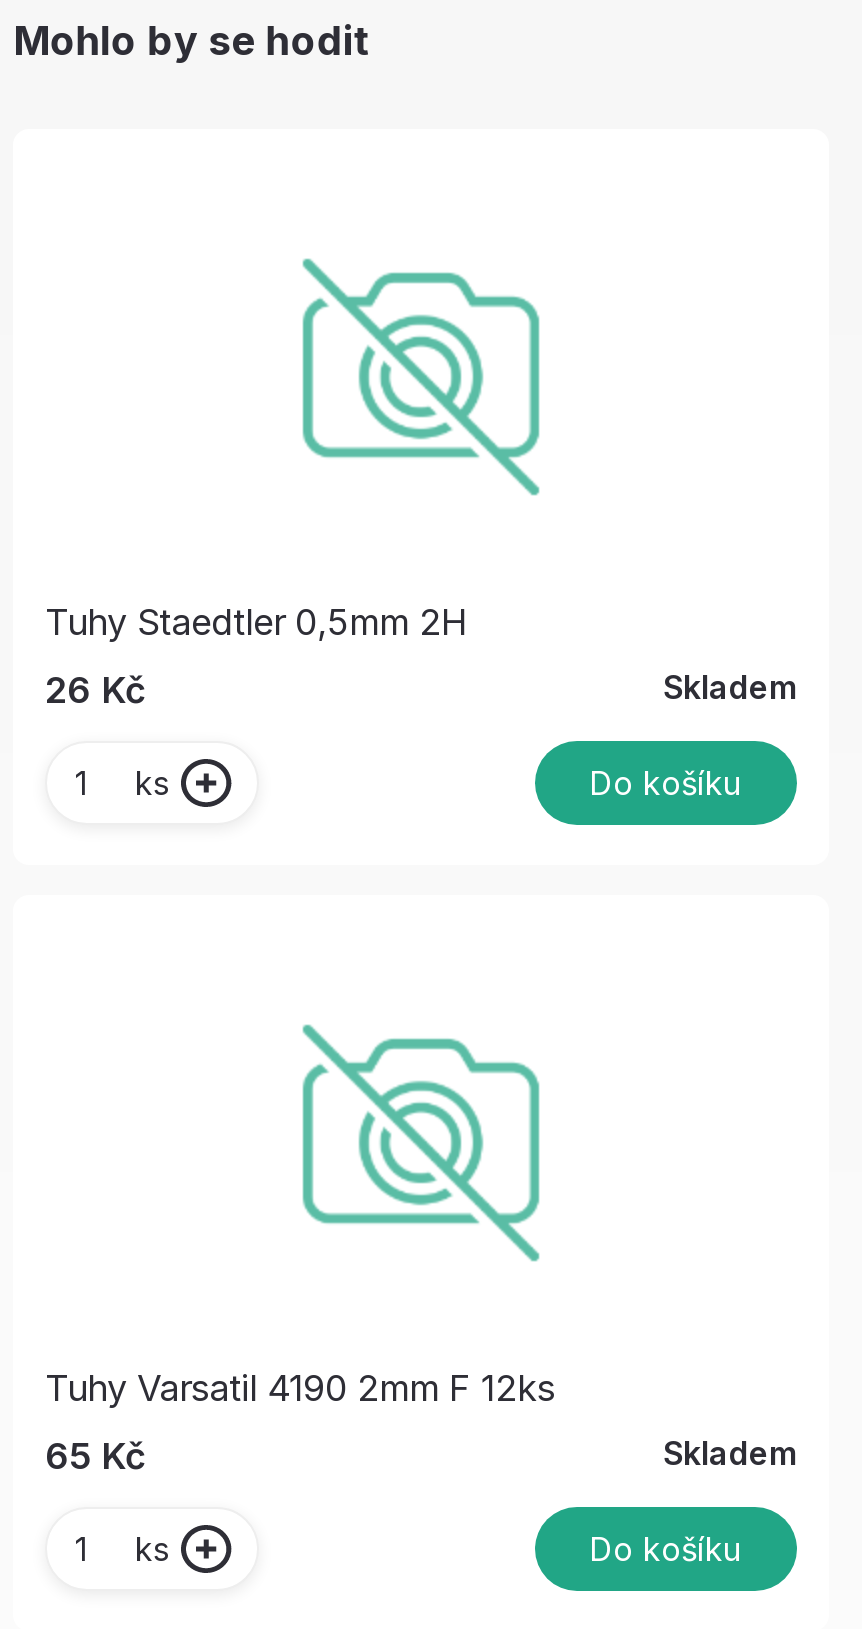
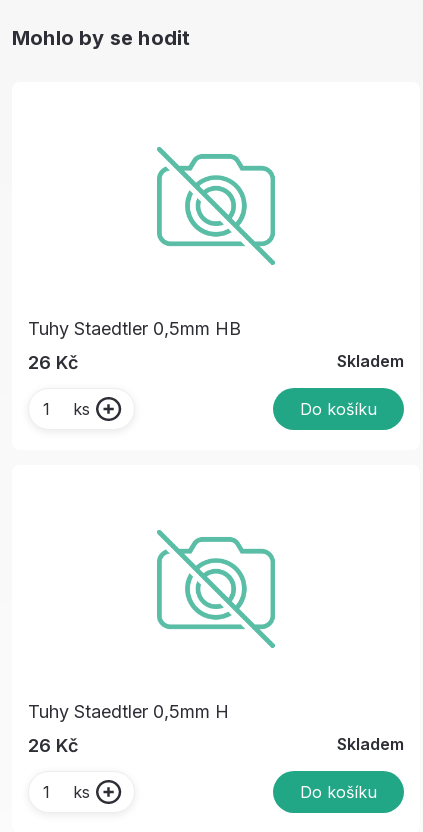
- Tuhy Staedtler 0,5mm 2H
+ Tuhy Staedtler 0,5mm HB

- Tuhy Varsatil 4190 2mm F 12ks
+ Tuhy Staedtler 0,5mm H

- 65 Kč
+ 26 Kč
